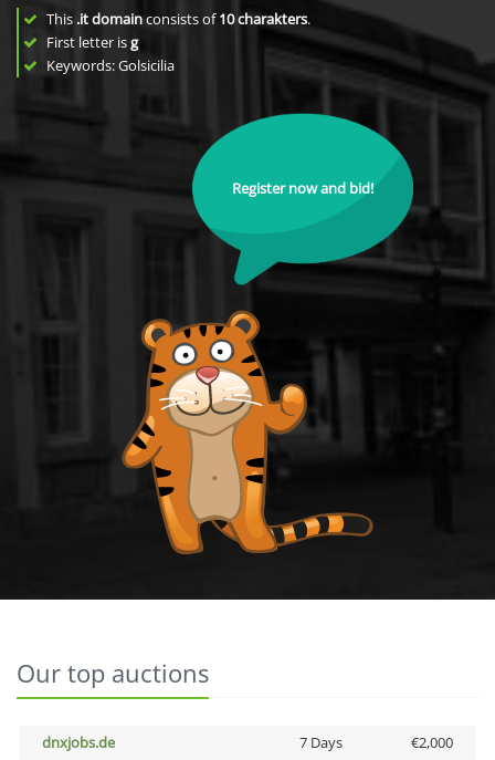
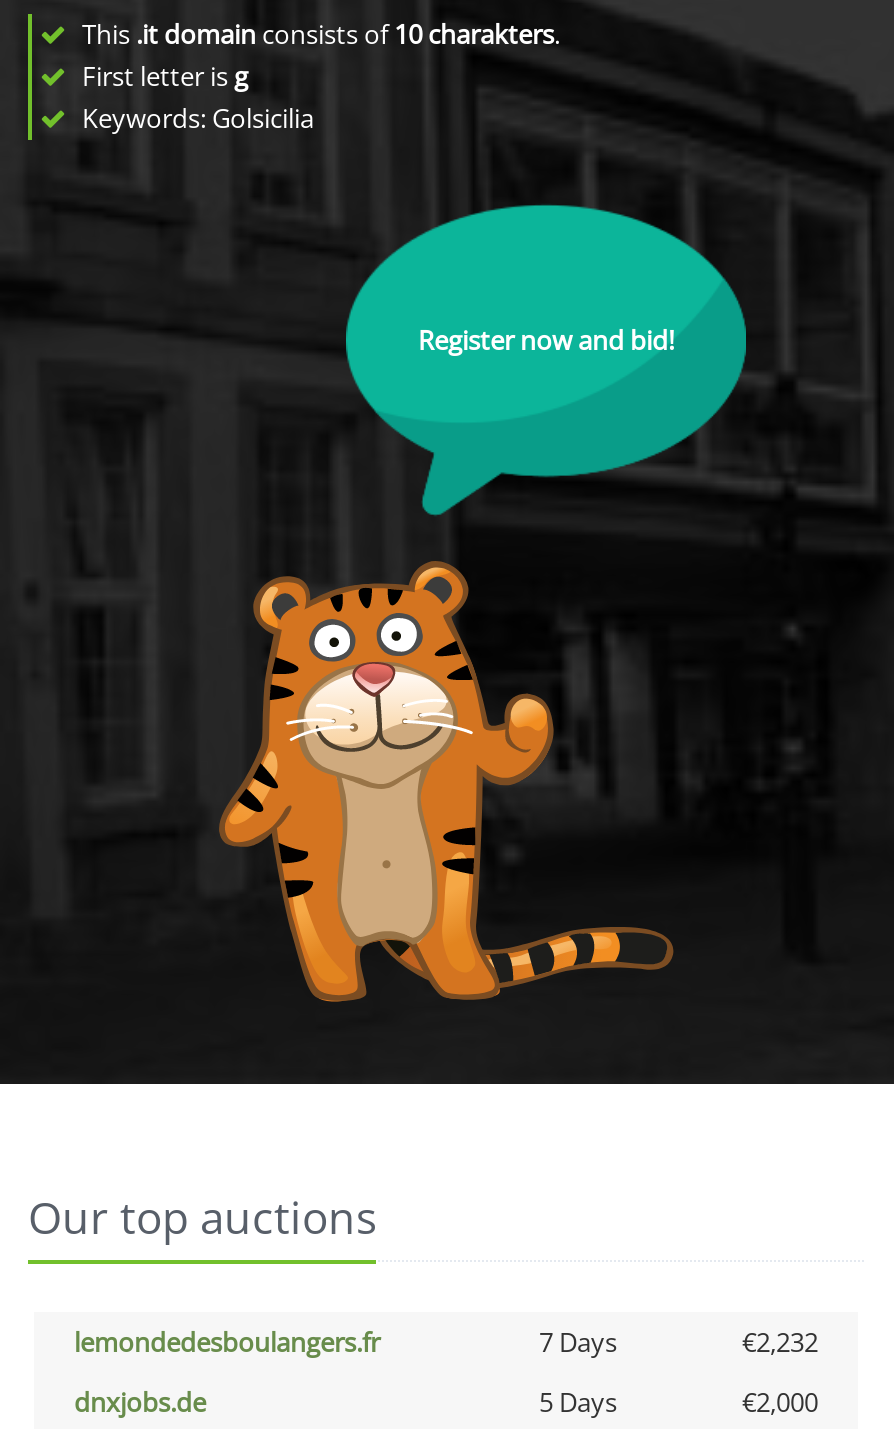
+ lemondedesboulangers.fr
+ 7 Days
+ €2,232

- 7 Days
+ 5 Days
